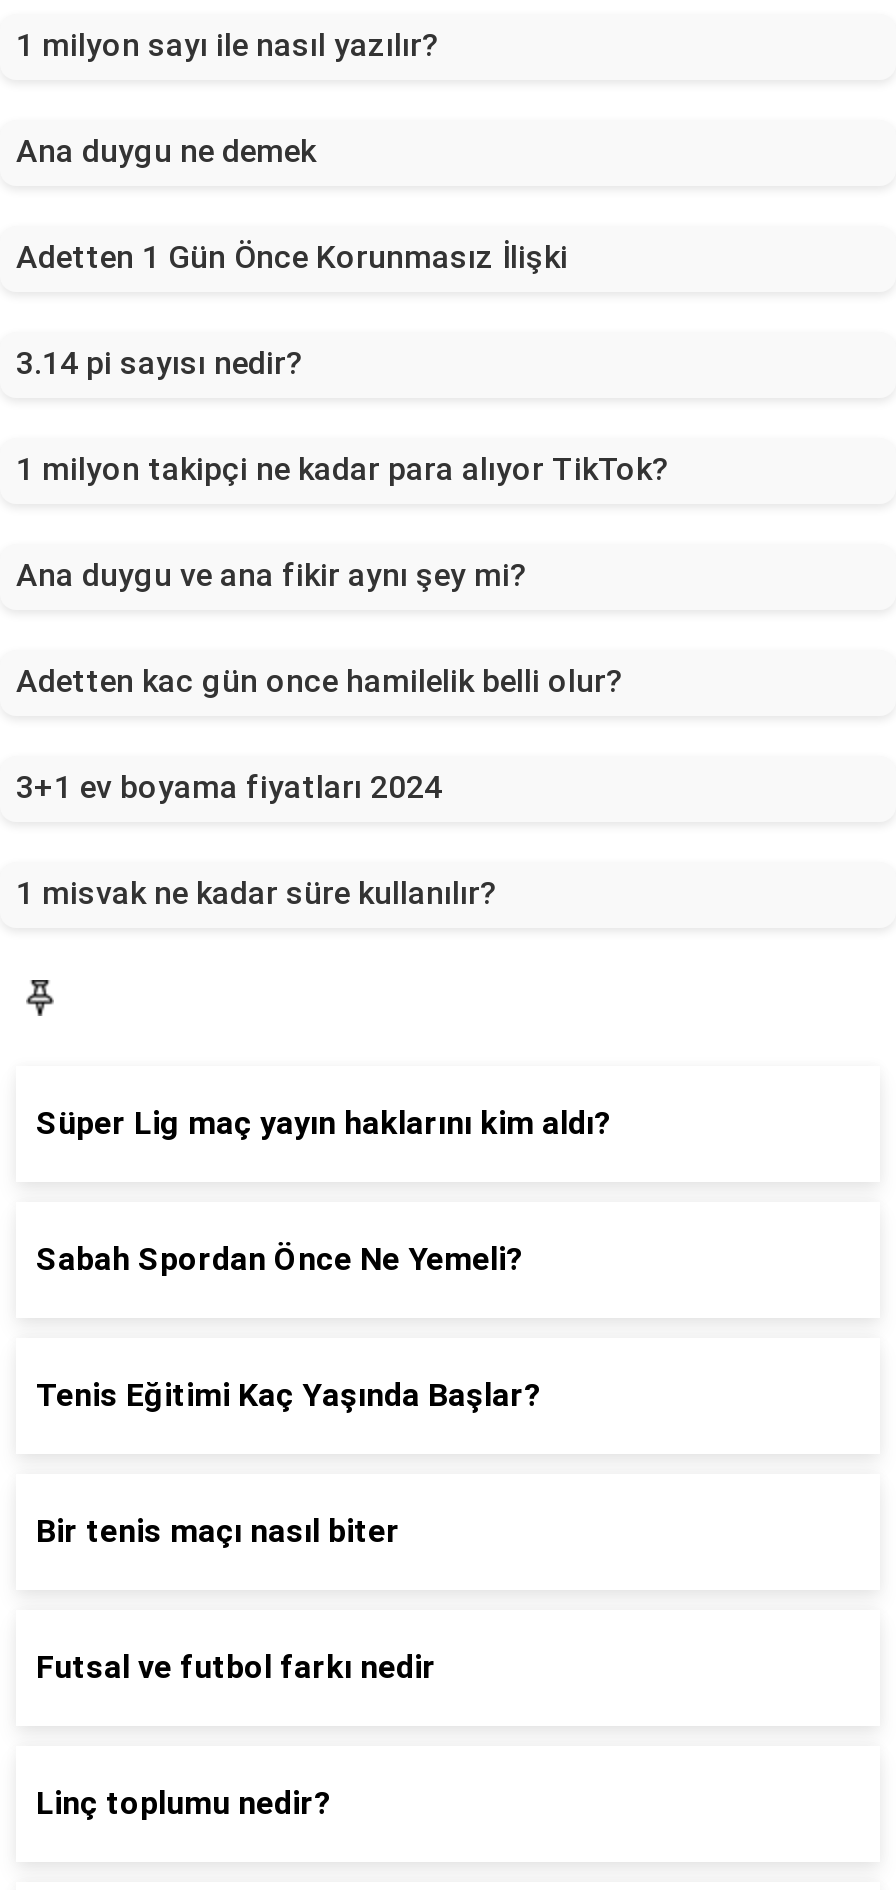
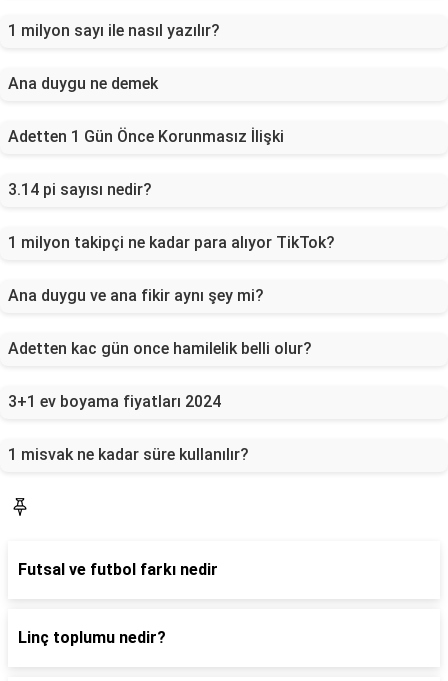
- Süper Lig maç yayın haklarını kim aldı?

- Sabah Spordan Önce Ne Yemeli?

- Tenis Eğitimi Kaç Yaşında Başlar?

- Bir tenis maçı nasıl biter
